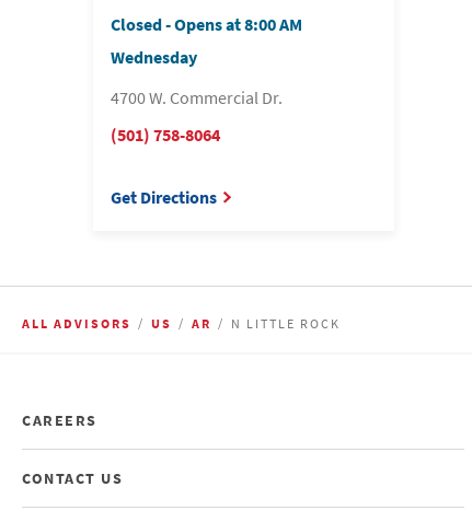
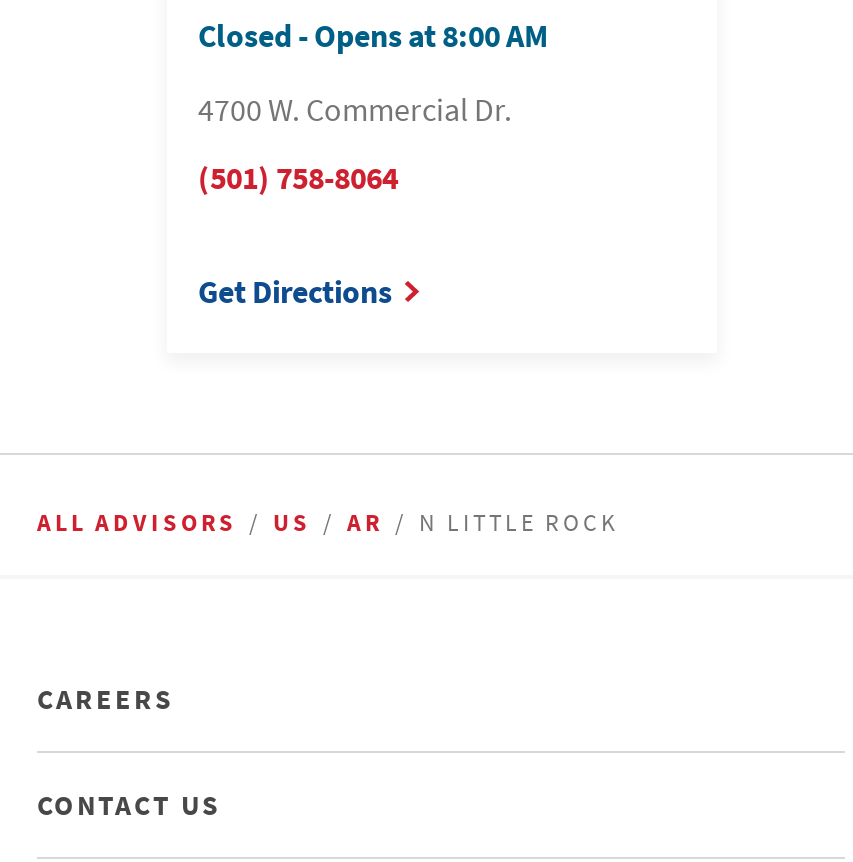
- Wednesday
